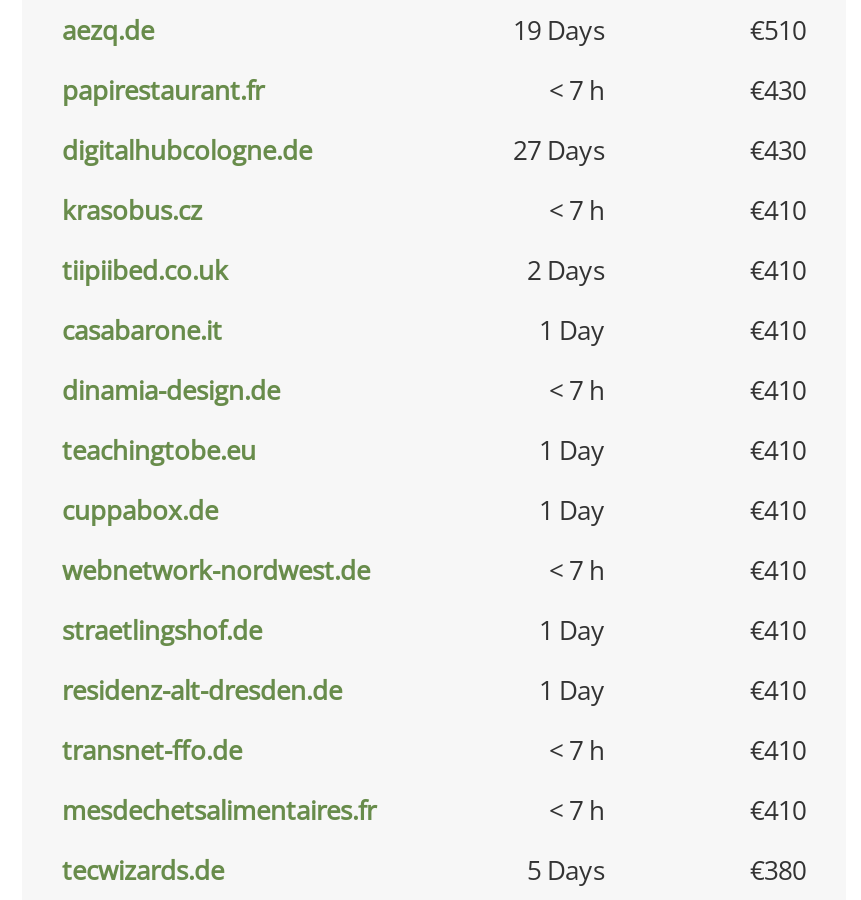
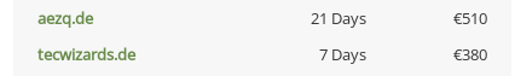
- 19 Days
+ 21 Days

- papirestaurant.fr
- < 7 h
- €430
- digitalhubcologne.de
- 27 Days
- €430
- krasobus.cz
- < 7 h
- €410
- tiipiibed.co.uk
- 2 Days
- €410
- casabarone.it
- 1 Day
- €410
- dinamia-design.de
- < 7 h
- €410
- teachingtobe.eu
- 1 Day
- €410
- cuppabox.de
- 1 Day
- €410
- webnetwork-nordwest.de
- < 7 h
- €410
- straetlingshof.de
- 1 Day
- €410
- residenz-alt-dresden.de
- 1 Day
- €410
- transnet-ffo.de
- < 7 h
- €410
- mesdechetsalimentaires.fr
- < 7 h
- €410

- 5 Days
+ 7 Days
